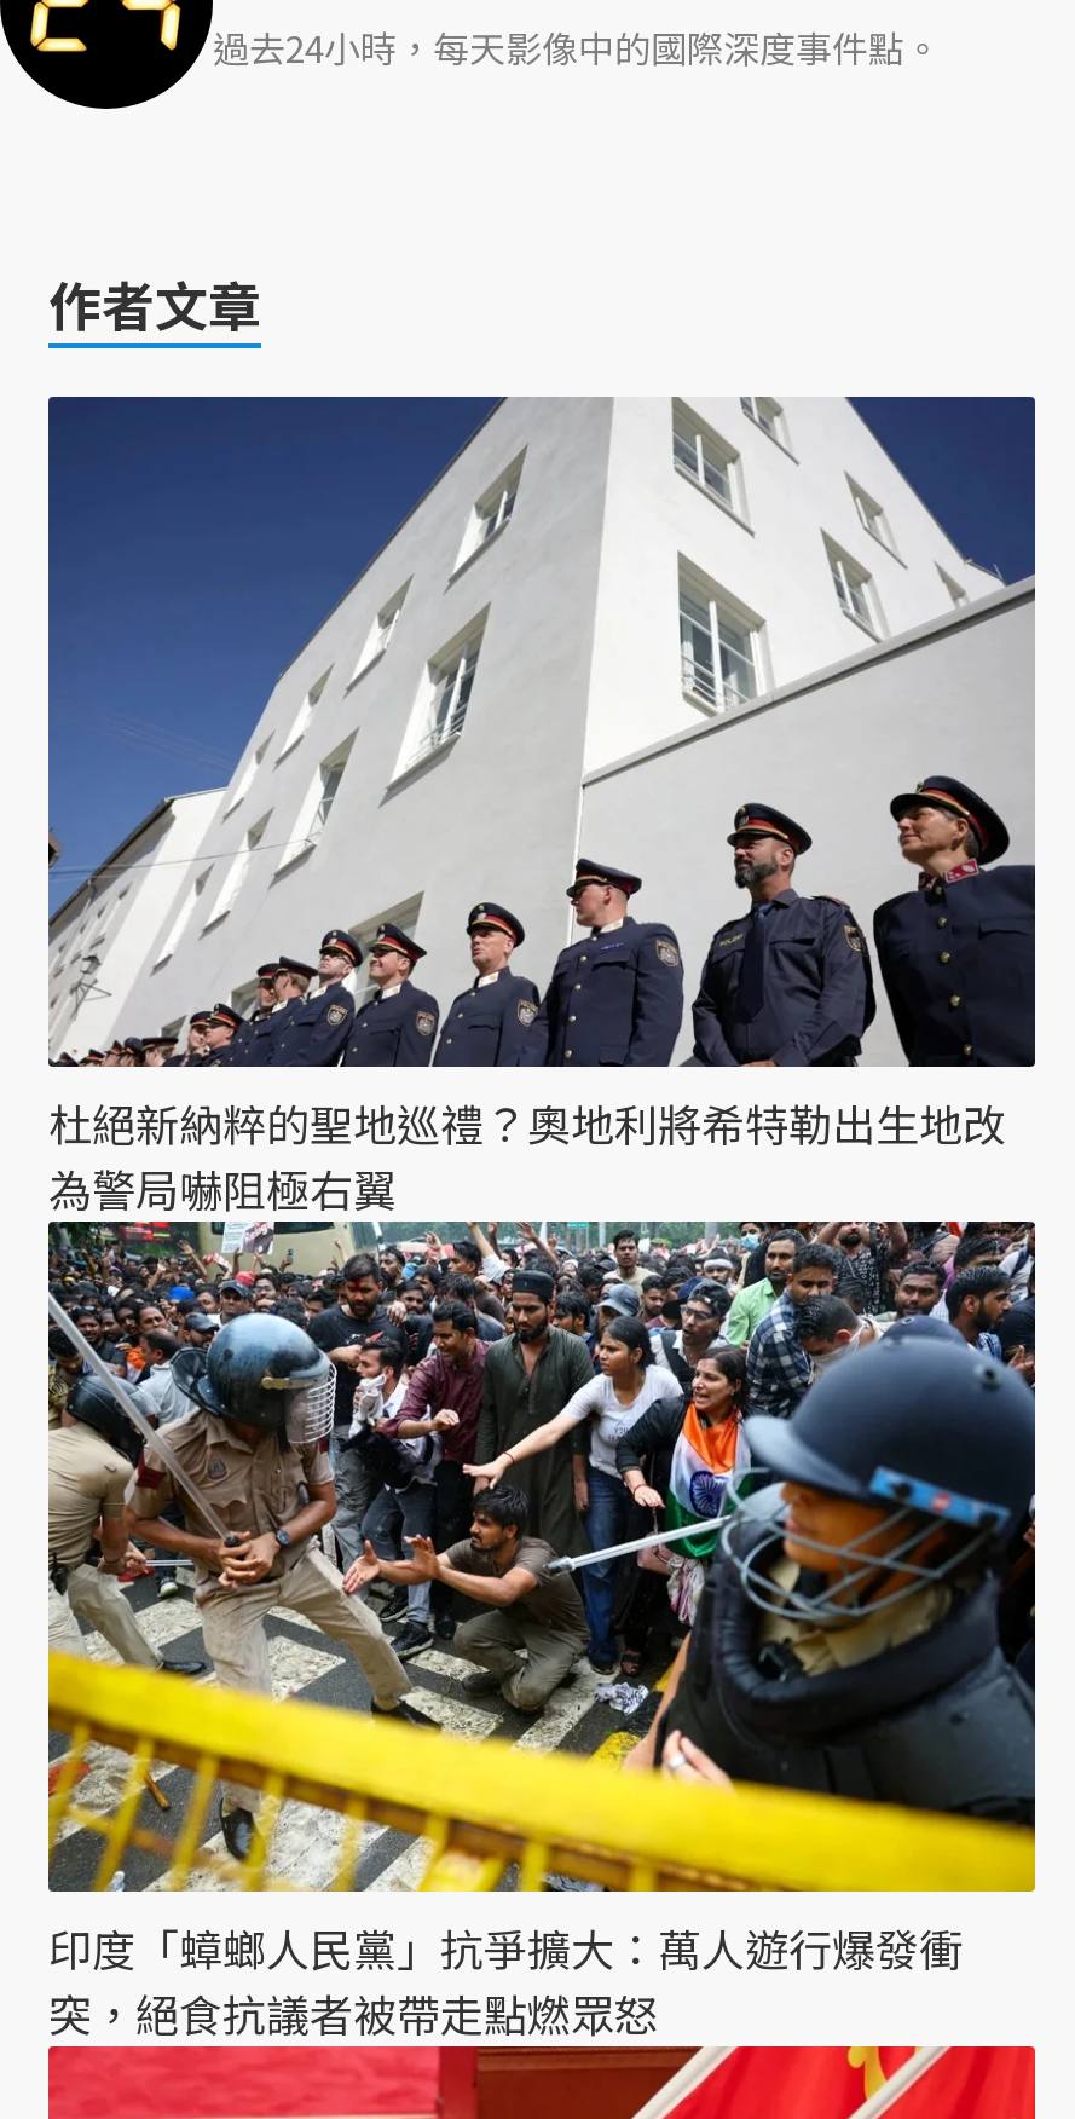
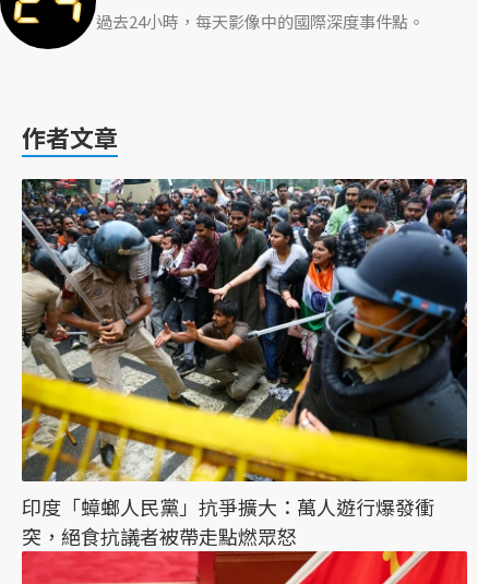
- [image]
- 杜絕新納粹的聖地巡禮？奧地利將希特勒出生地改
- 為警局嚇阻極右翼
